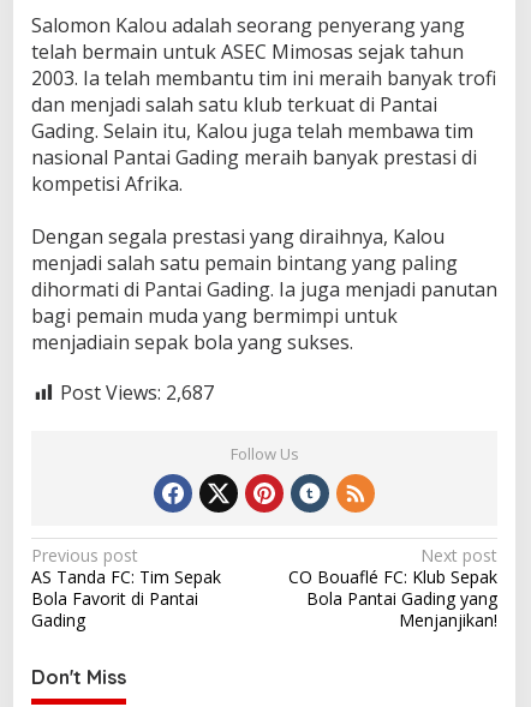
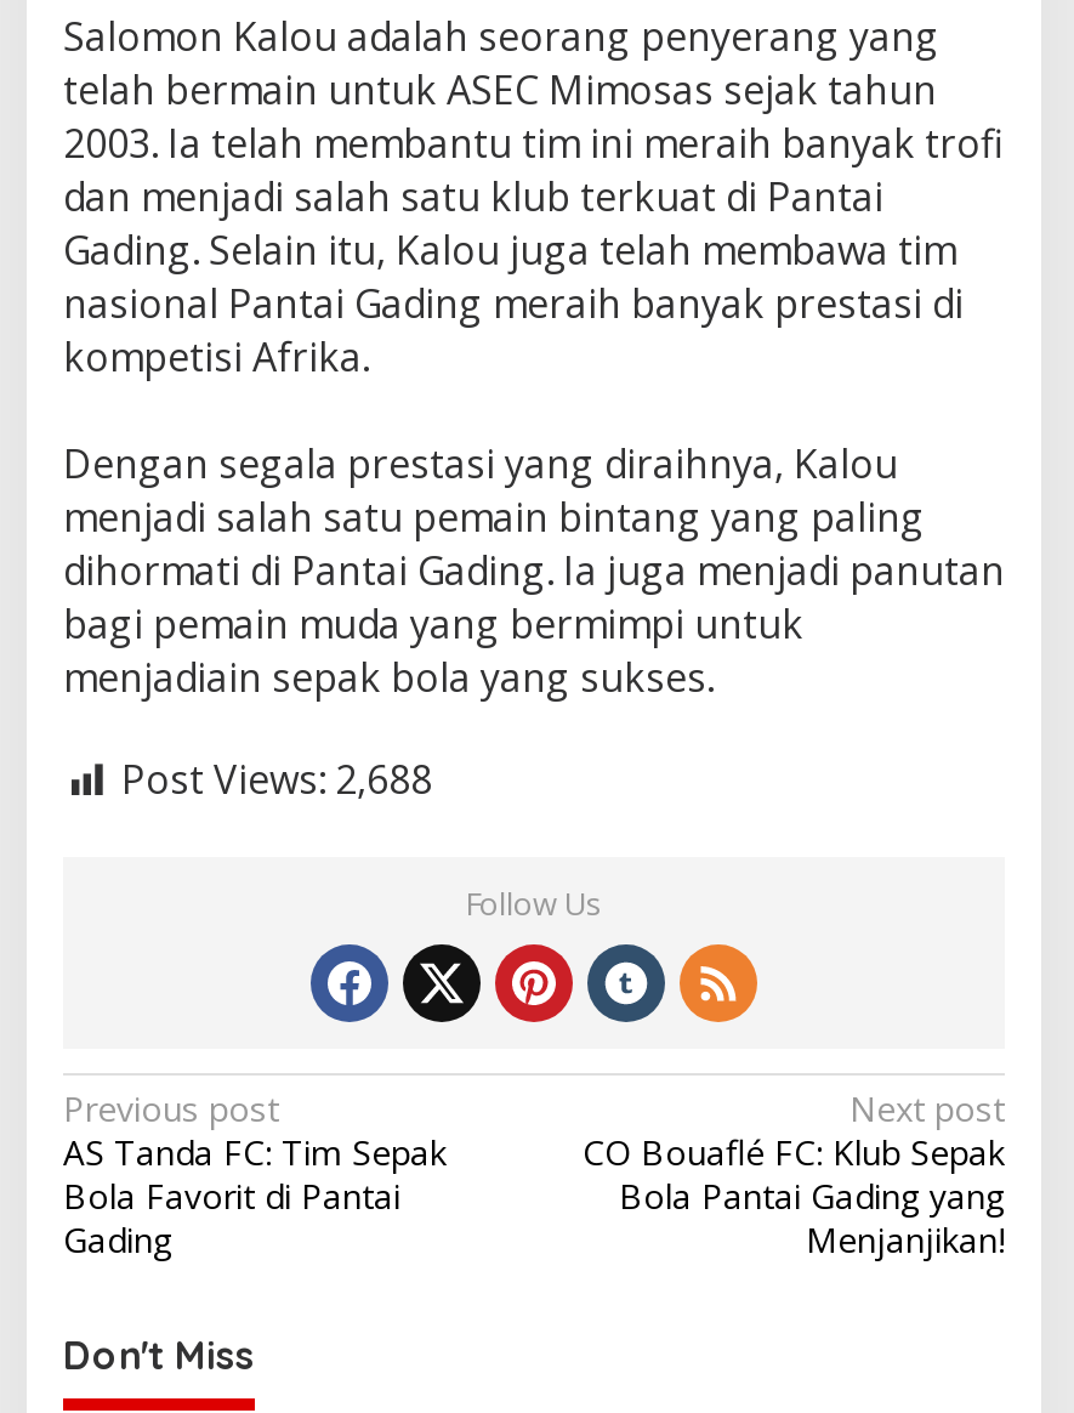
- Post Views: 2,687
+ Post Views: 2,688
